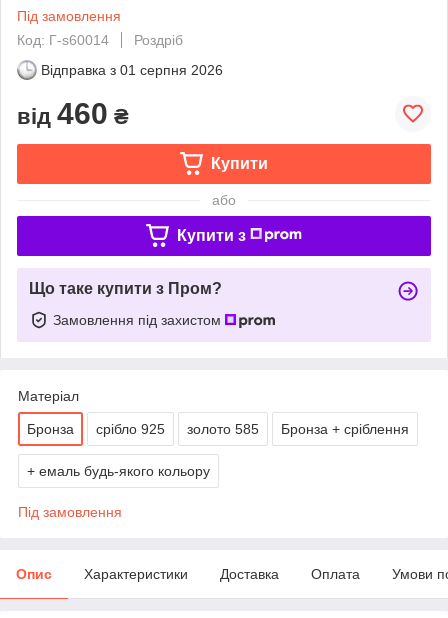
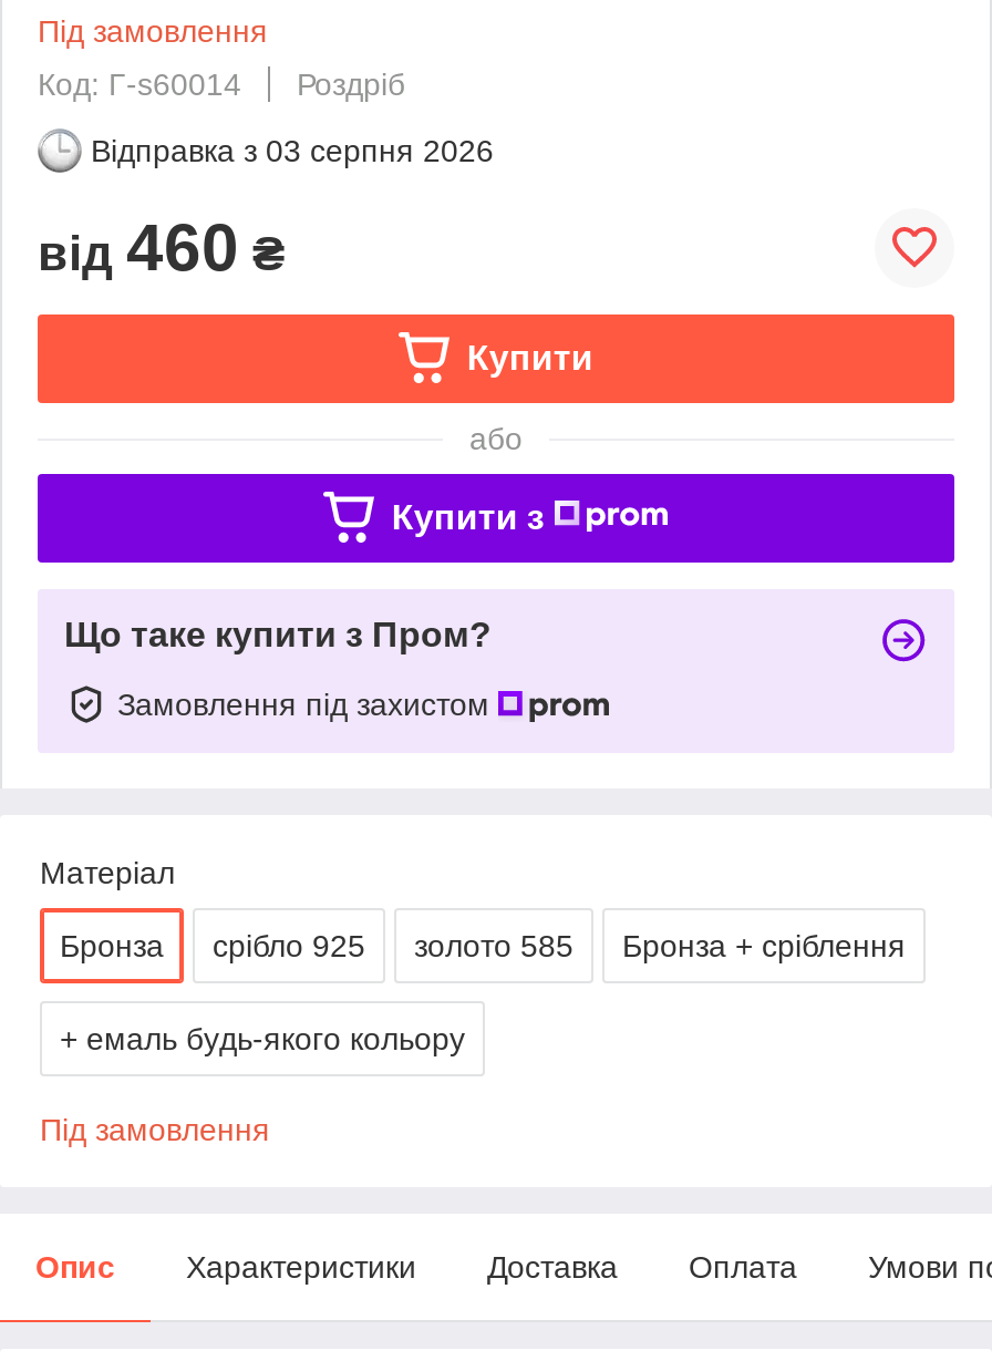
- Відправка з 01 серпня 2026
+ Відправка з 03 серпня 2026
